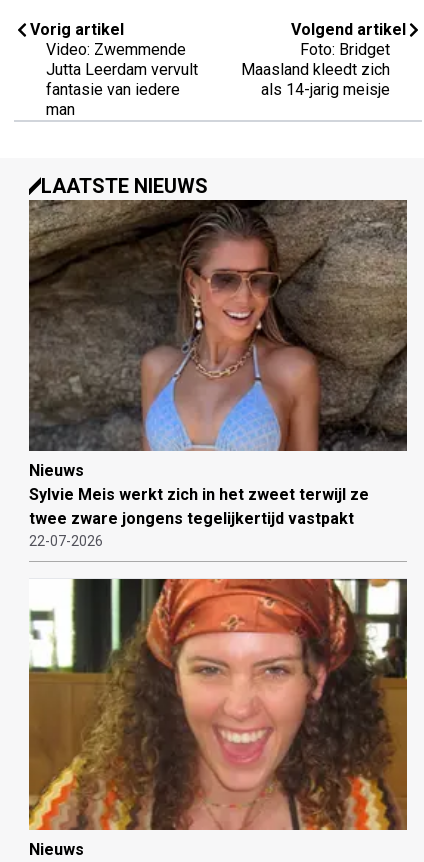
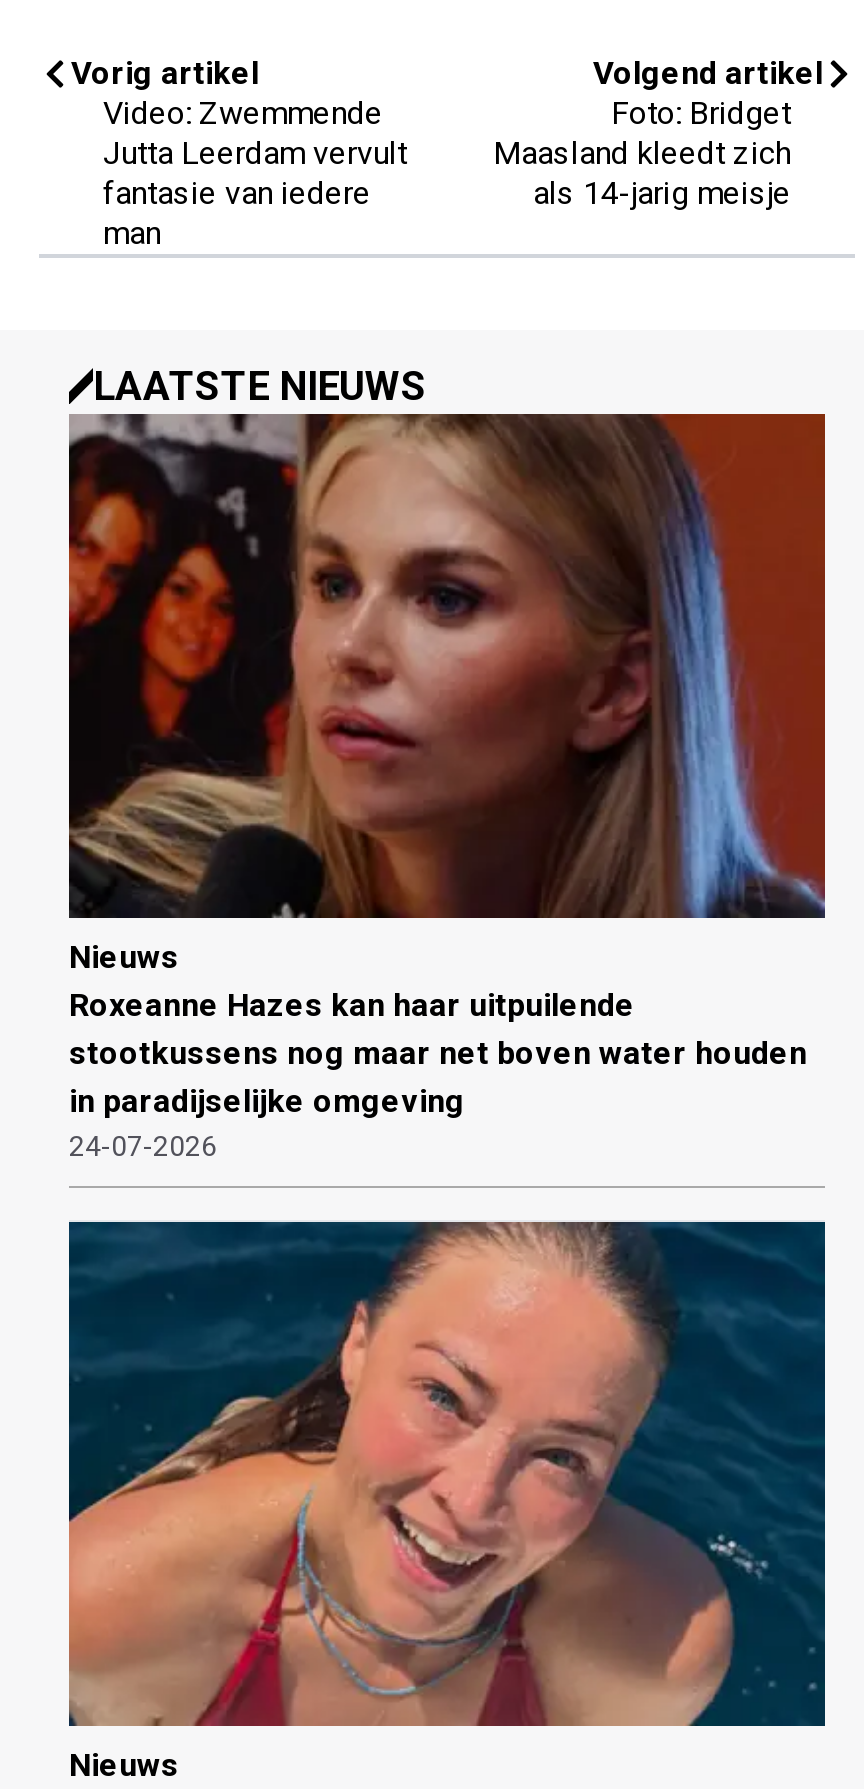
- [image]
- Sylvie Meis werkt zich in het zweet terwijl ze
- twee zware jongens tegelijkertijd vastpakt
- 22-07-2026
+ [image]
+ Roxeanne Hazes kan haar uitpuilende
+ stootkussens nog maar net boven water houden
+ in paradijselijke omgeving
+ 24-07-2026

- [image]
+ [image]
